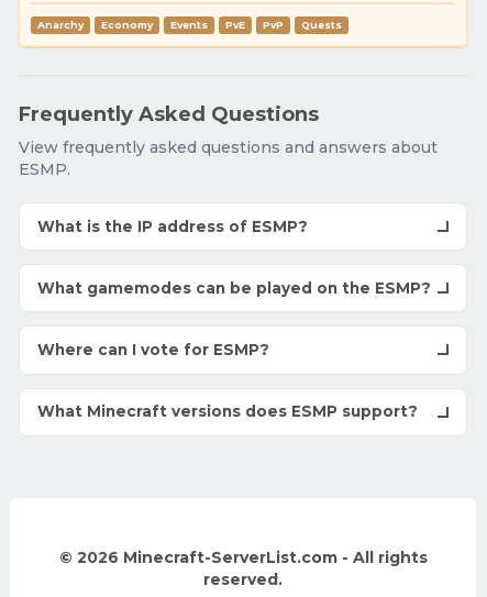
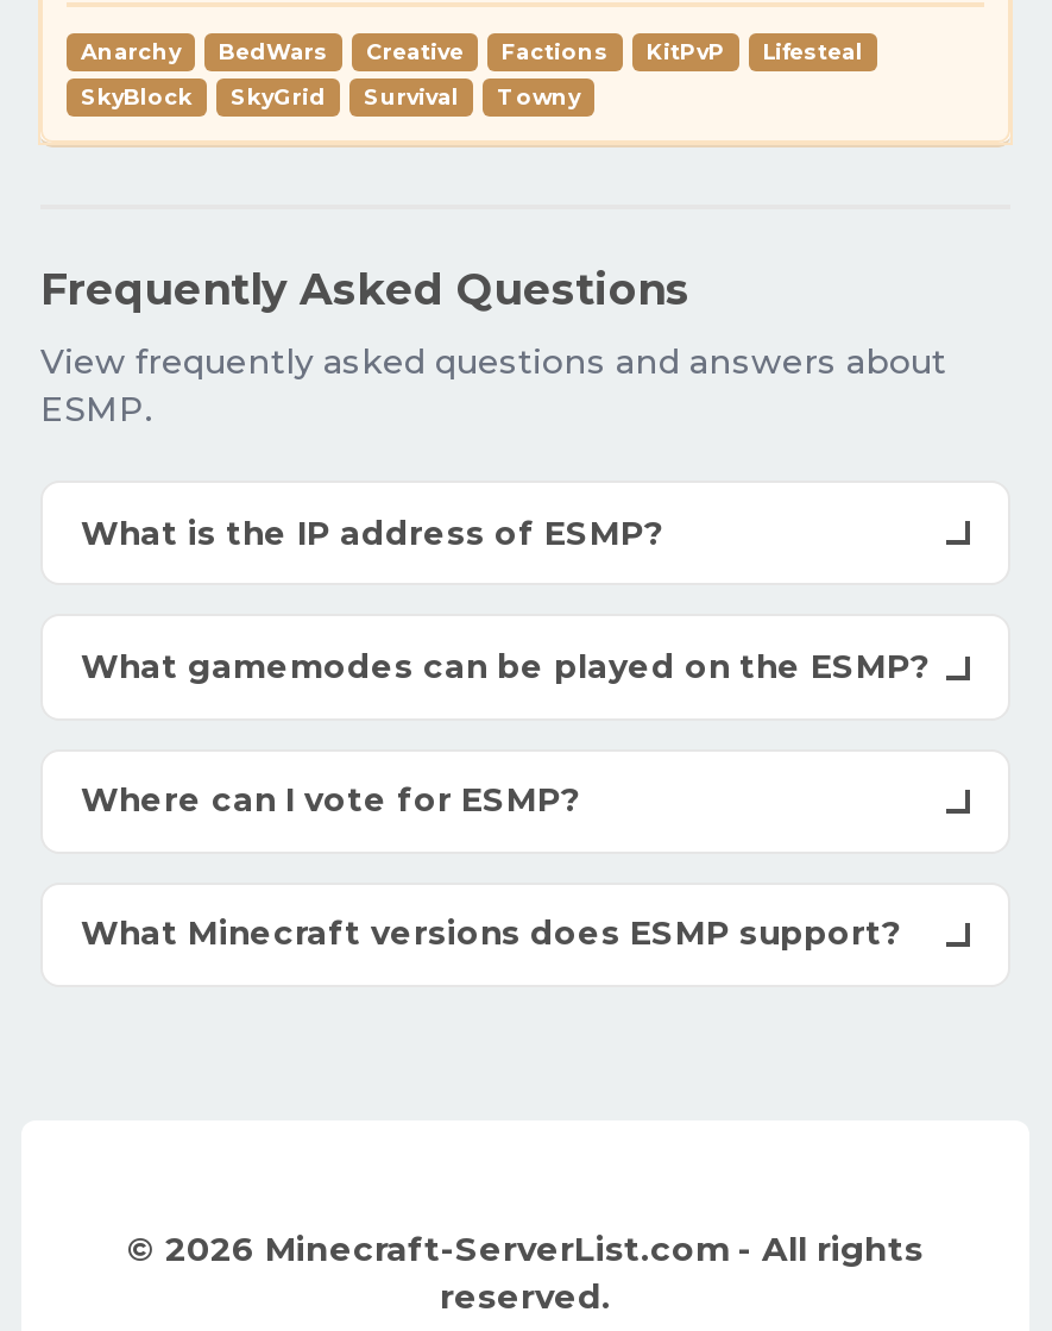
- Economy
- Events
- PvE
- PvP
- Quests
+ BedWars
+ Creative
+ Factions
+ KitPvP
+ Lifesteal
+ SkyBlock
+ SkyGrid
+ Survival
+ Towny
